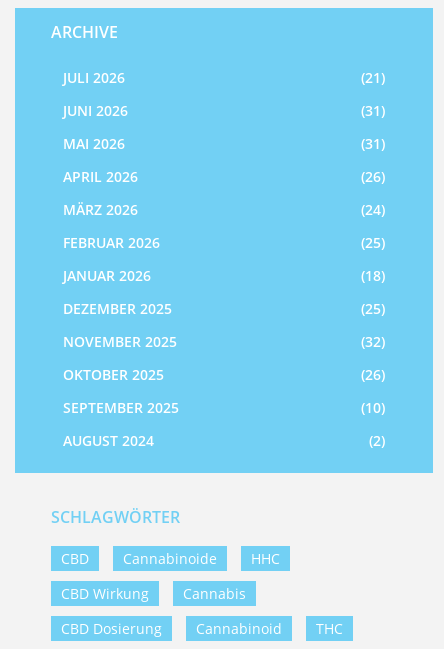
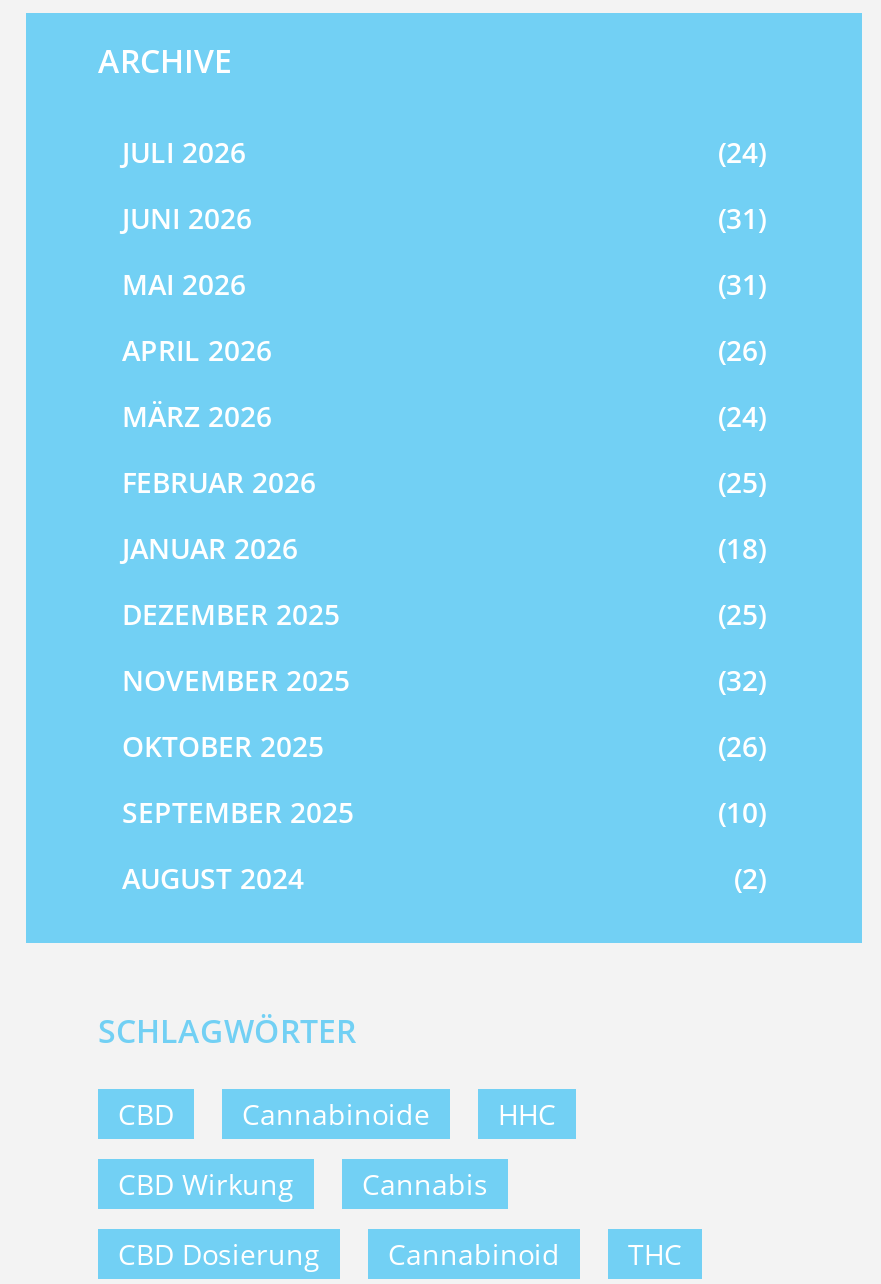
- (21)
+ (24)
